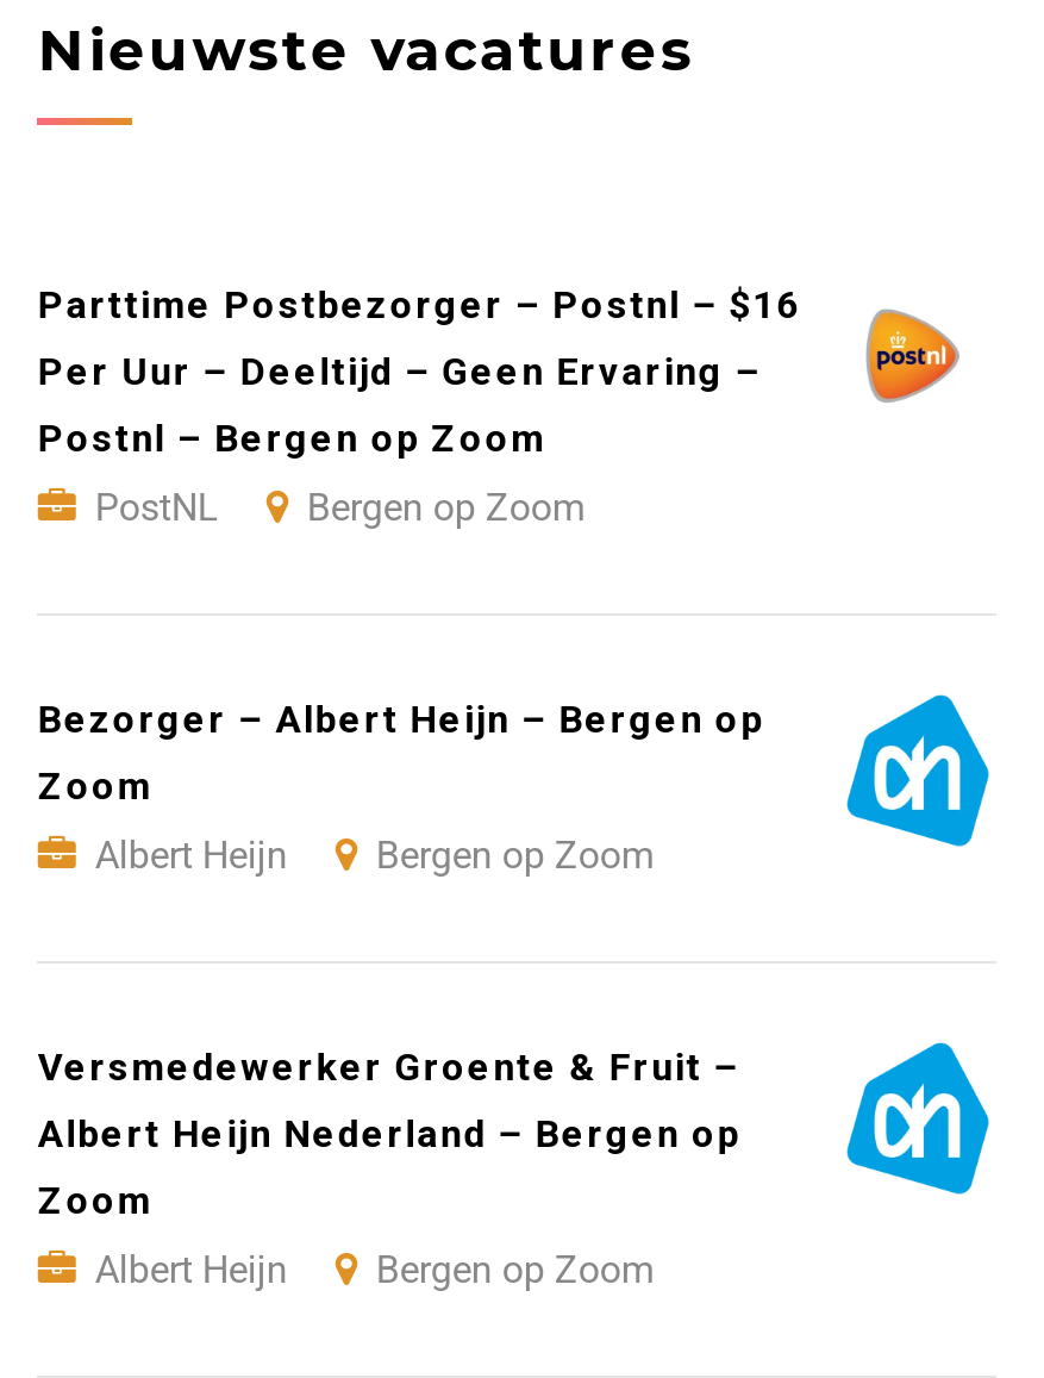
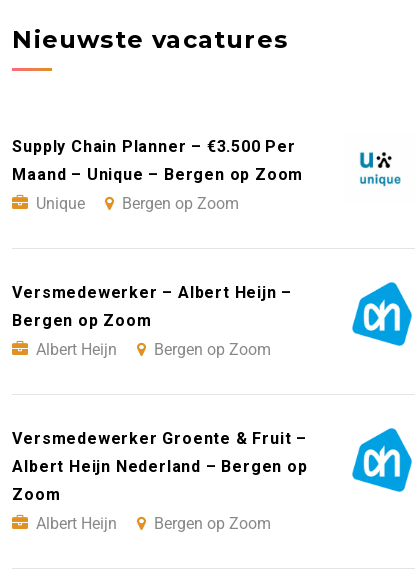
- Parttime Postbezorger – Postnl – $16
- Per Uur – Deeltijd – Geen Ervaring –
- Postnl – Bergen op Zoom
- PostNL
+ Supply Chain Planner – €3.500 Per
+ Maand – Unique – Bergen op Zoom
+ Unique

- [image]
+ [image]

- Bezorger – Albert Heijn – Bergen op
+ Versmedewerker – Albert Heijn –

- Zoom
+ Bergen op Zoom
